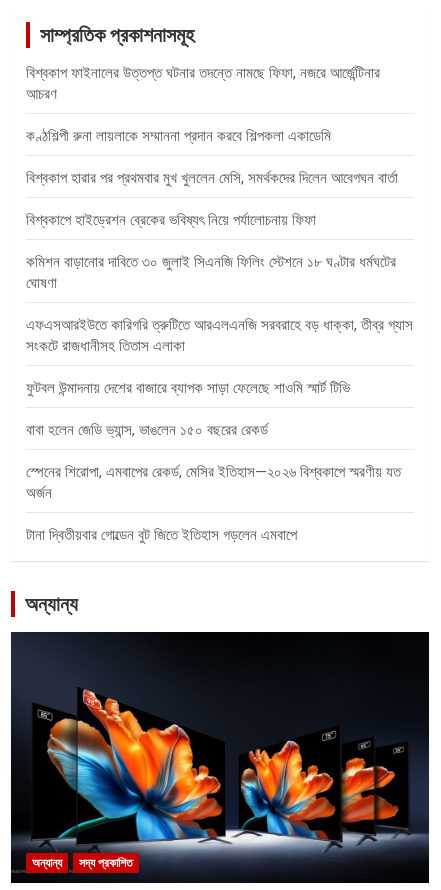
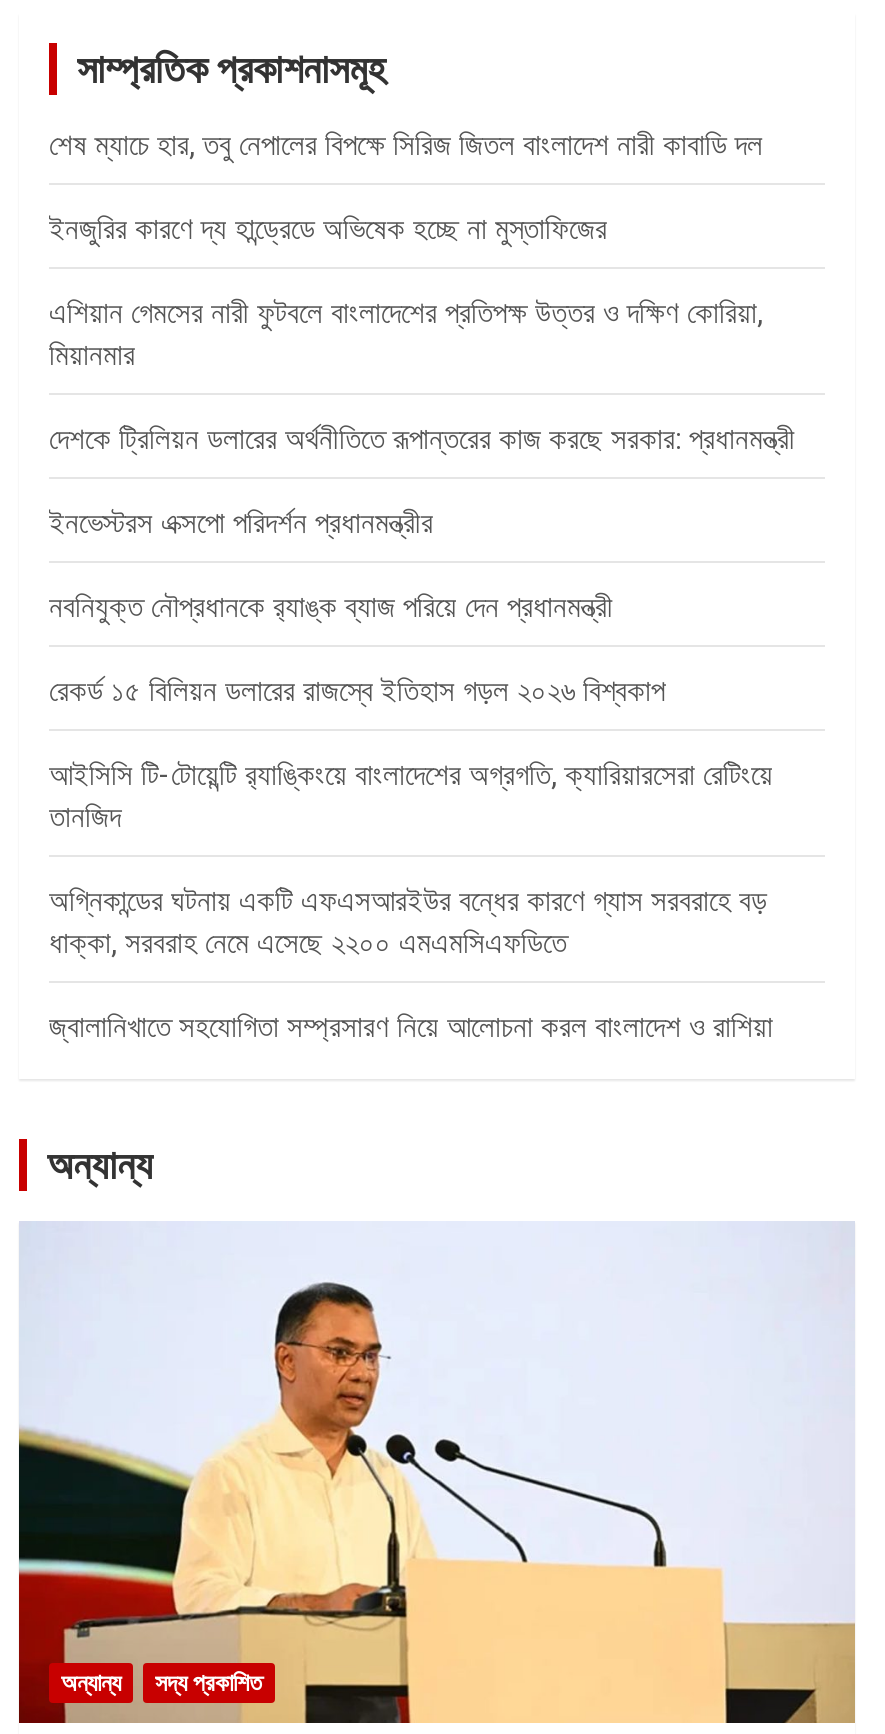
- বিশ্বকাপ ফাইনালের উত্তপ্ত ঘটনার তদন্তে নামছে ফিফা, নজরে আর্জেন্টিনার
- আচরণ
+ শেষ ম্যাচে হার, তবু নেপালের বিপক্ষে সিরিজ জিতল বাংলাদেশ নারী কাবাডি দল

- কণ্ঠশিল্পী রুনা লায়লাকে সম্মাননা প্রদান করবে শিল্পকলা একাডেমি
+ ইনজুরির কারণে দ্য হান্ড্রেডে অভিষেক হচ্ছে না মুস্তাফিজের

- বিশ্বকাপ হারার পর প্রথমবার মুখ খুললেন মেসি, সমর্থকদের দিলেন আবেগঘন বার্তা
+ এশিয়ান গেমসের নারী ফুটবলে বাংলাদেশের প্রতিপক্ষ উত্তর ও দক্ষিণ কোরিয়া,
+ মিয়ানমার

- বিশ্বকাপে হাইড্রেশন ব্রেকের ভবিষ্যৎ নিয়ে পর্যালোচনায় ফিফা
+ দেশকে ট্রিলিয়ন ডলারের অর্থনীতিতে রূপান্তরের কাজ করছে সরকার: প্রধানমন্ত্রী

- কমিশন বাড়ানোর দাবিতে ৩০ জুলাই সিএনজি ফিলিং স্টেশনে ১৮ ঘণ্টার ধর্মঘটের
- ঘোষণা
+ ইনভেস্টরস এক্সপো পরিদর্শন প্রধানমন্ত্রীর

- এফএসআরইউতে কারিগরি ত্রুটিতে আরএলএনজি সরবরাহে বড় ধাক্কা, তীব্র গ্যাস
- সংকটে রাজধানীসহ তিতাস এলাকা
+ নবনিযুক্ত নৌপ্রধানকে র‌্যাঙ্ক ব্যাজ পরিয়ে দেন প্রধানমন্ত্রী

- ফুটবল উন্মাদনায় দেশের বাজারে ব্যাপক সাড়া ফেলেছে শাওমি স্মার্ট টিভি
+ রেকর্ড ১৫ বিলিয়ন ডলারের রাজস্বে ইতিহাস গড়ল ২০২৬ বিশ্বকাপ

- বাবা হলেন জেডি ভ্যান্স, ভাঙলেন ১৫০ বছরের রেকর্ড
+ আইসিসি টি-টোয়েন্টি র‌্যাঙ্কিংয়ে বাংলাদেশের অগ্রগতি, ক্যারিয়ারসেরা রেটিংয়ে
+ তানজিদ

- স্পেনের শিরোপা, এমবাপের রেকর্ড, মেসির ইতিহাস—২০২৬ বিশ্বকাপে স্মরণীয় যত
- অর্জন
+ অগ্নিকান্ডের ঘটনায় একটি এফএসআরইউর বন্ধের কারণে গ্যাস সরবরাহে বড়
+ ধাক্কা, সরবরাহ নেমে এসেছে ২২০০ এমএমসিএফডিতে

- টানা দ্বিতীয়বার গোল্ডেন বুট জিতে ইতিহাস গড়লেন এমবাপে
+ জ্বালানিখাতে সহযোগিতা সম্প্রসারণ নিয়ে আলোচনা করল বাংলাদেশ ও রাশিয়া

- [image]
+ [image]
